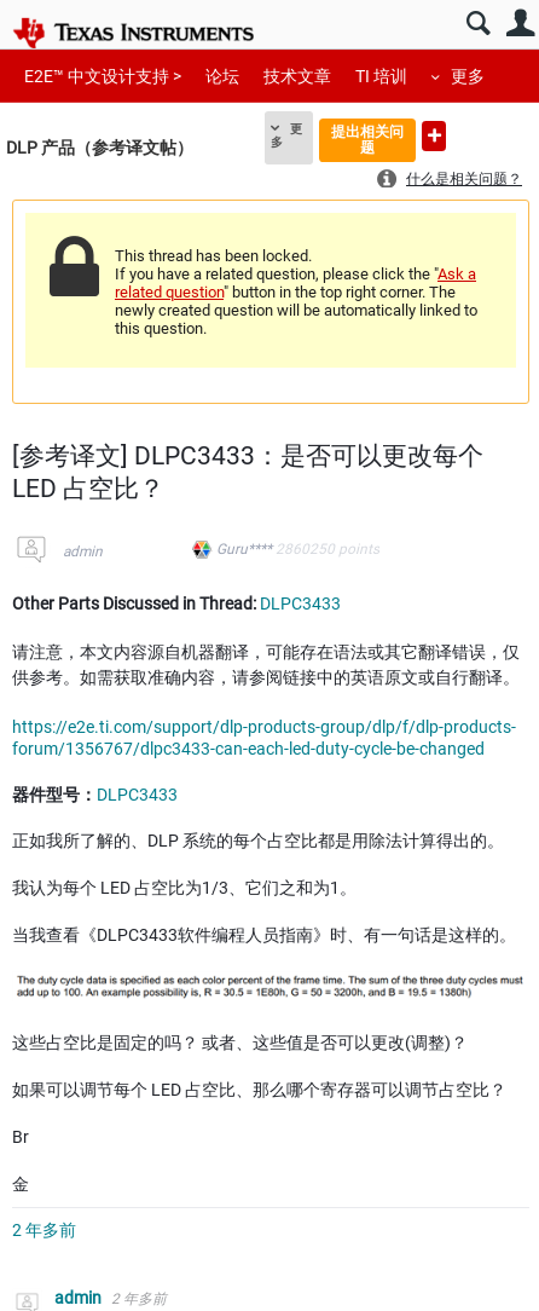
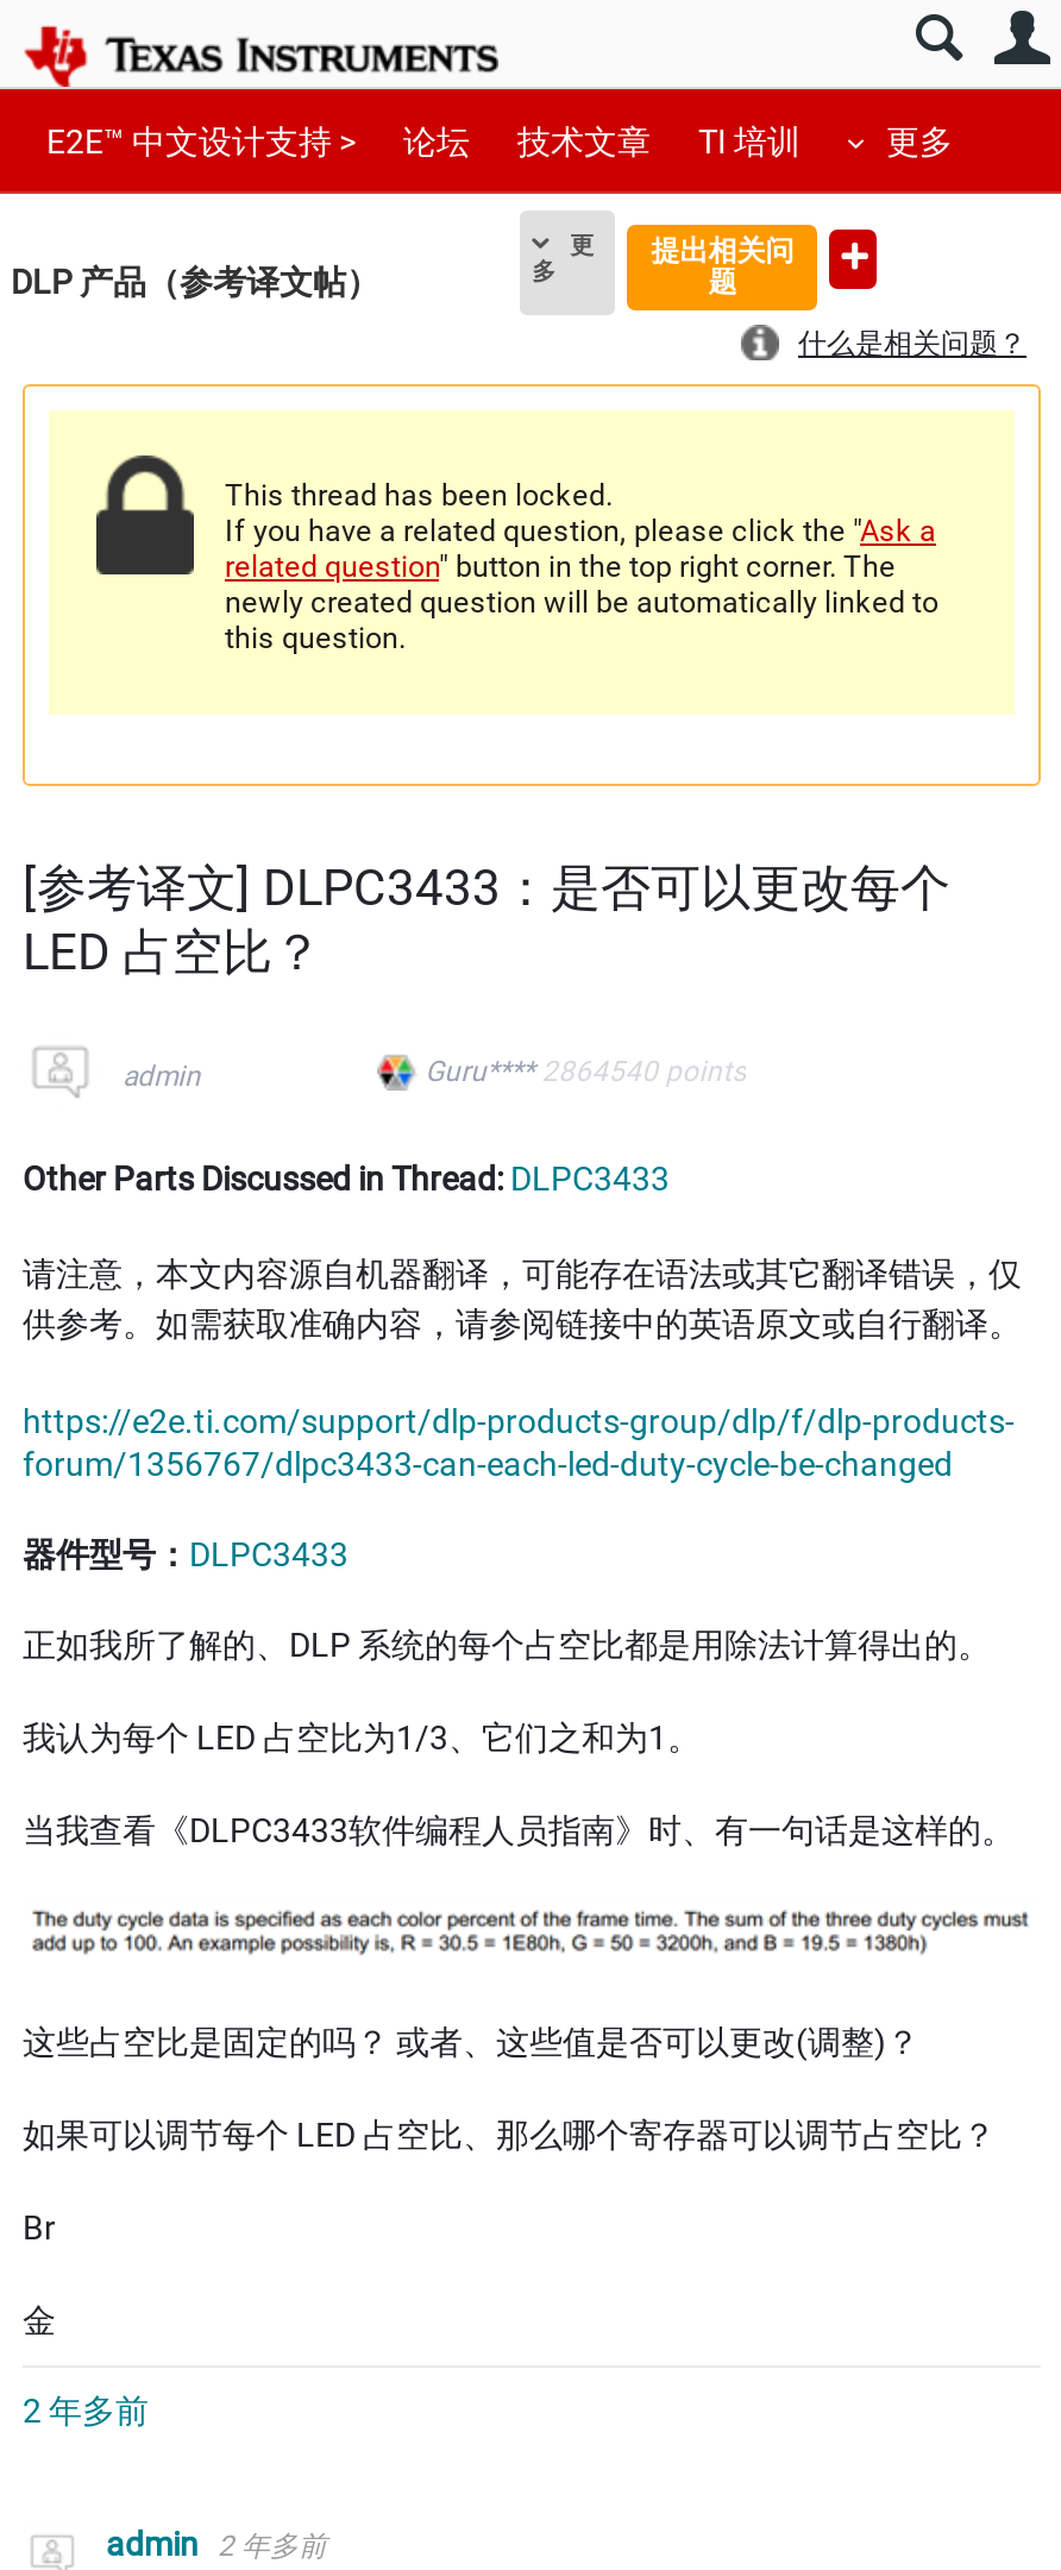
- Guru**** 2860250 points
+ Guru**** 2864540 points
